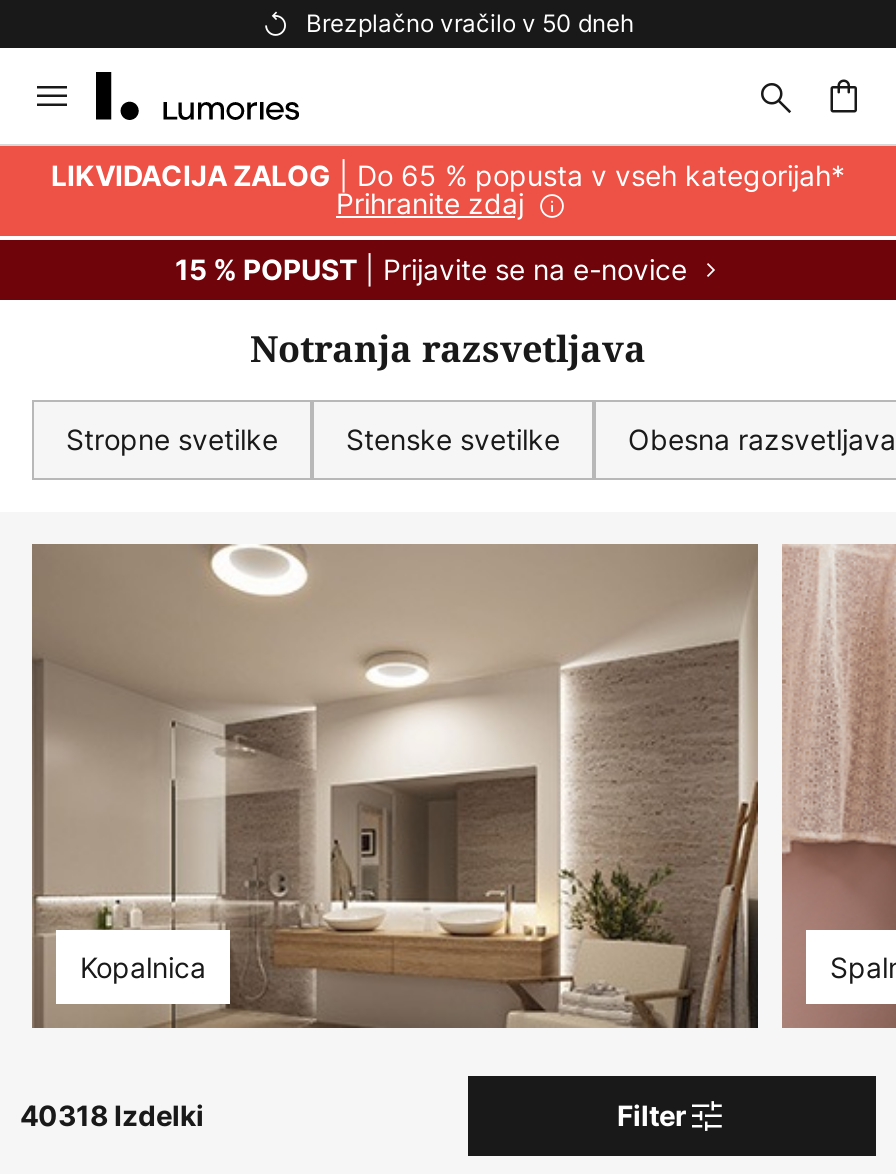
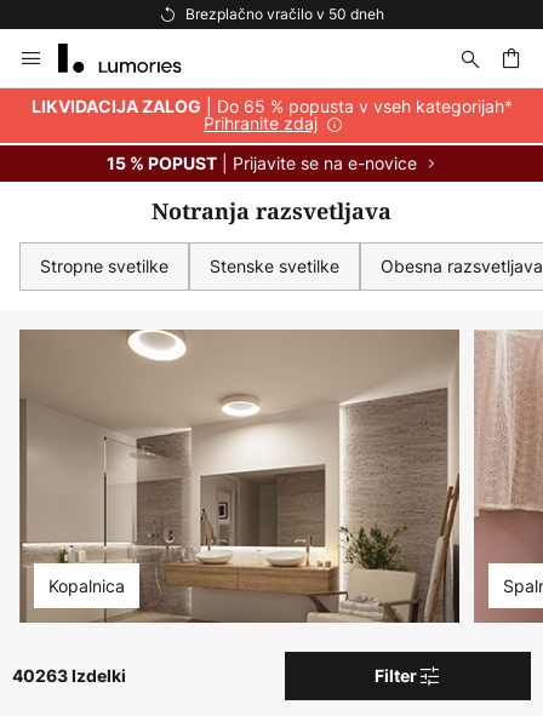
- 40318 Izdelki
+ 40263 Izdelki
